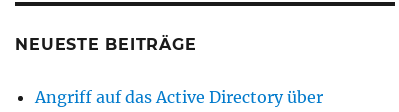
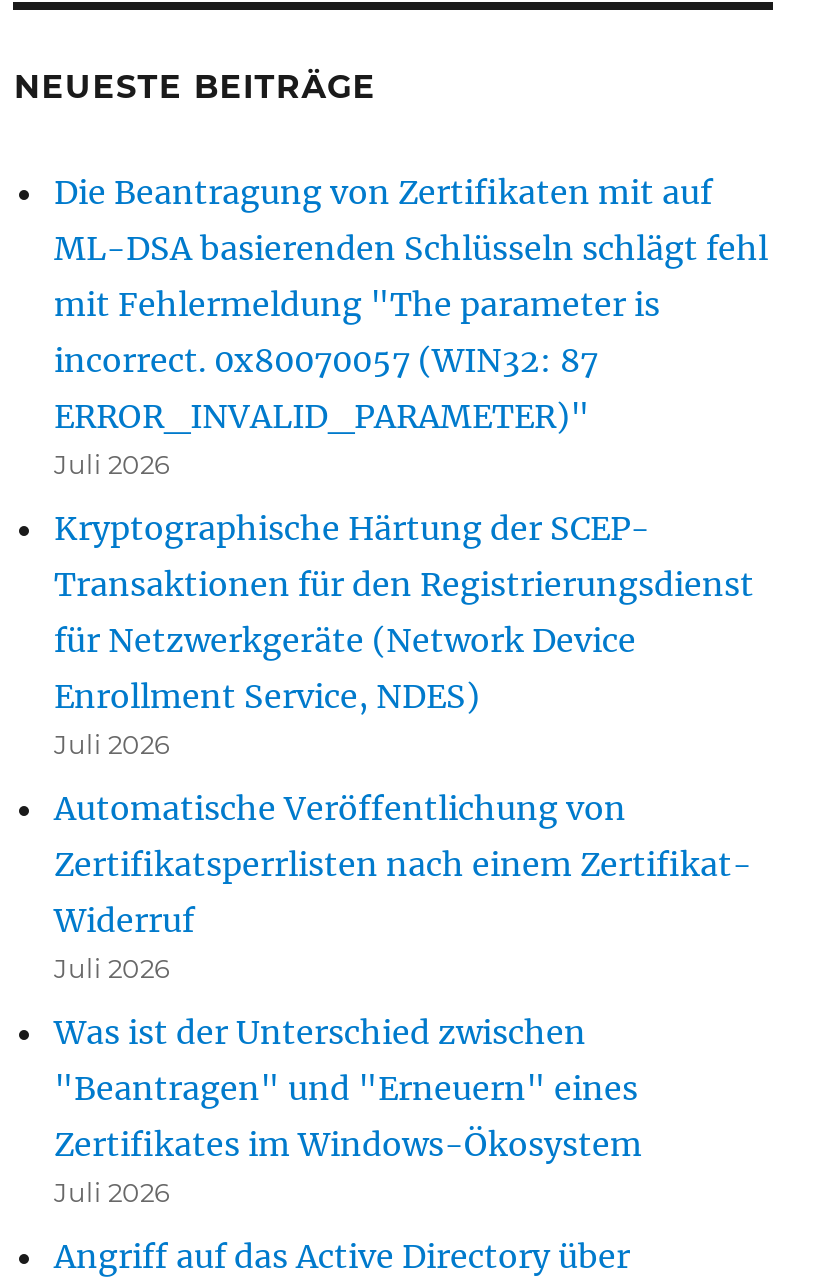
+ Die Beantragung von Zertifikaten mit auf
+ ML-DSA basierenden Schlüsseln schlägt fehl
+ mit Fehlermeldung "The parameter is
+ incorrect. 0x80070057 (WIN32: 87
+ ERROR_INVALID_PARAMETER)"
+ Juli 2026
+ Kryptographische Härtung der SCEP-
+ Transaktionen für den Registrierungsdienst
+ für Netzwerkgeräte (Network Device
+ Enrollment Service, NDES)
+ Juli 2026
+ Automatische Veröffentlichung von
+ Zertifikatsperrlisten nach einem Zertifikat-
+ Widerruf
+ Juli 2026
+ Was ist der Unterschied zwischen
+ "Beantragen" und "Erneuern" eines
+ Zertifikates im Windows-Ökosystem
+ Juli 2026
